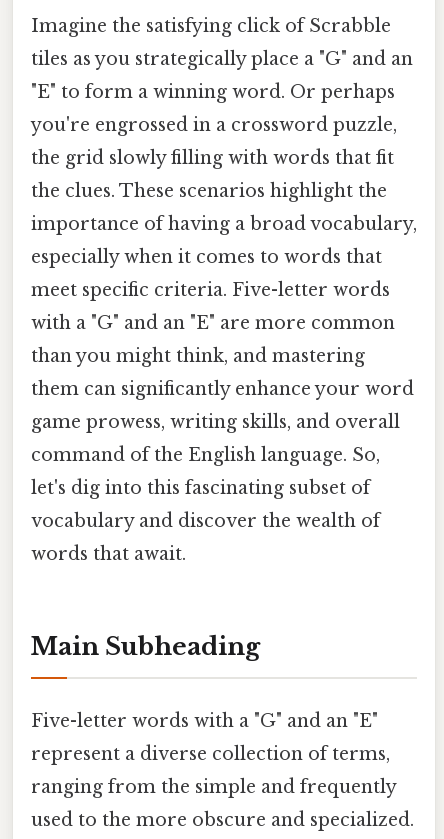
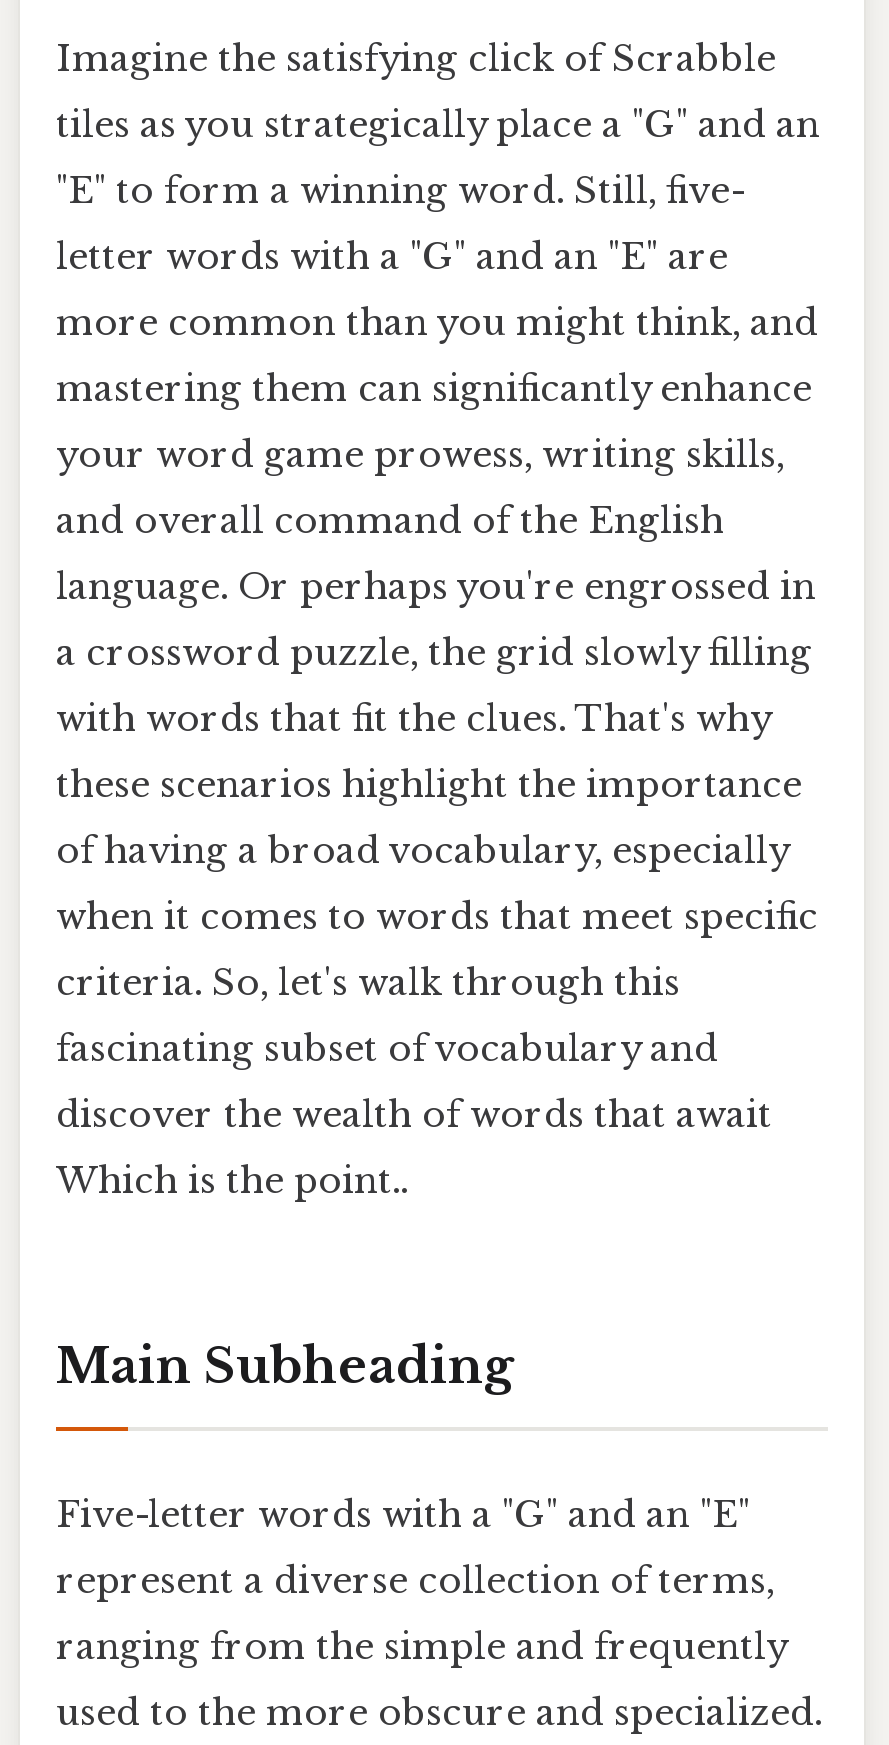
- "E" to form a winning word. Or perhaps
- you're engrossed in a crossword puzzle,
- the grid slowly filling with words that fit
- the clues. These scenarios highlight the
- importance of having a broad vocabulary,
- especially when it comes to words that
- meet specific criteria. Five-letter words
- with a "G" and an "E" are more common
- than you might think, and mastering
- them can significantly enhance your word
- game prowess, writing skills, and overall
- command of the English language. So,
- let's dig into this fascinating subset of
- vocabulary and discover the wealth of
- words that await.
+ "E" to form a winning word. Still, five-
+ letter words with a "G" and an "E" are
+ more common than you might think, and
+ mastering them can significantly enhance
+ your word game prowess, writing skills,
+ and overall command of the English
+ language. Or perhaps you're engrossed in
+ a crossword puzzle, the grid slowly filling
+ with words that fit the clues. That's why
+ these scenarios highlight the importance
+ of having a broad vocabulary, especially
+ when it comes to words that meet specific
+ criteria. So, let's walk through this
+ fascinating subset of vocabulary and
+ discover the wealth of words that await
+ Which is the point..
